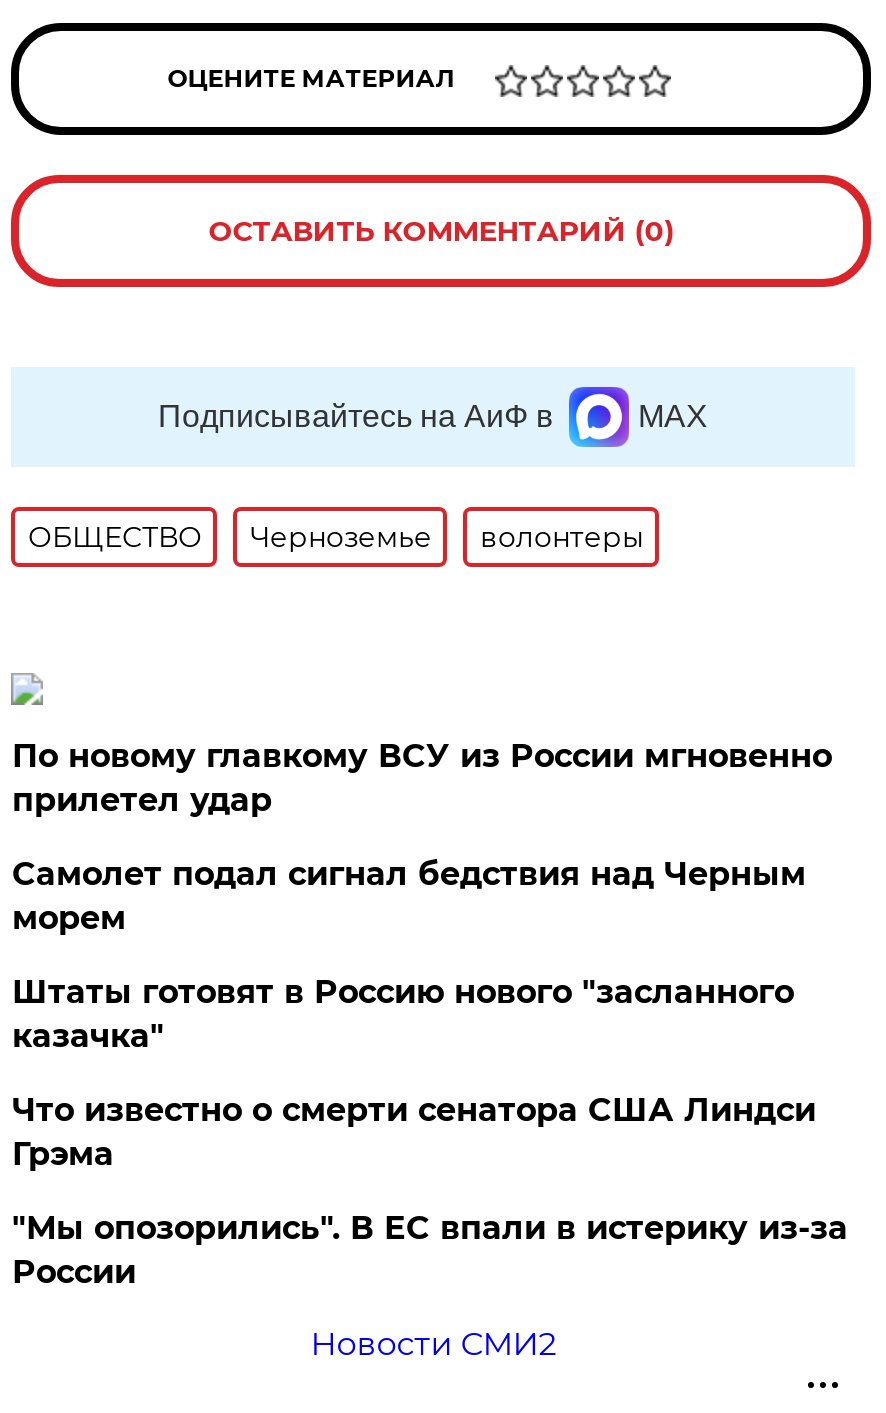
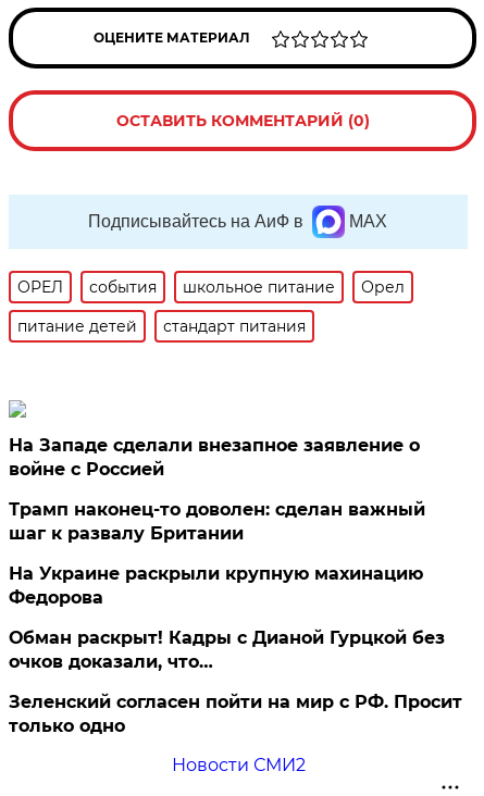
- ОБЩЕСТВО
- Черноземье
- волонтеры
+ ОРЕЛ
+ события
+ школьное питание
+ Орел
+ питание детей
+ стандарт питания

- По новому главкому ВСУ из России мгновенно
- прилетел удар
- Самолет подал сигнал бедствия над Черным
- морем
- Штаты готовят в Россию нового "засланного
- казачка"
- Что известно о смерти сенатора США Линдси
- Грэма
- "Мы опозорились". В ЕС впали в истерику из-за
- России
+ На Западе сделали внезапное заявление о
+ войне с Россией
+ Трамп наконец-то доволен: сделан важный
+ шаг к развалу Британии
+ На Украине раскрыли крупную махинацию
+ Федорова
+ Обман раскрыт! Кадры с Дианой Гурцкой без
+ очков доказали, что…
+ Зеленский согласен пойти на мир с РФ. Просит
+ только одно
